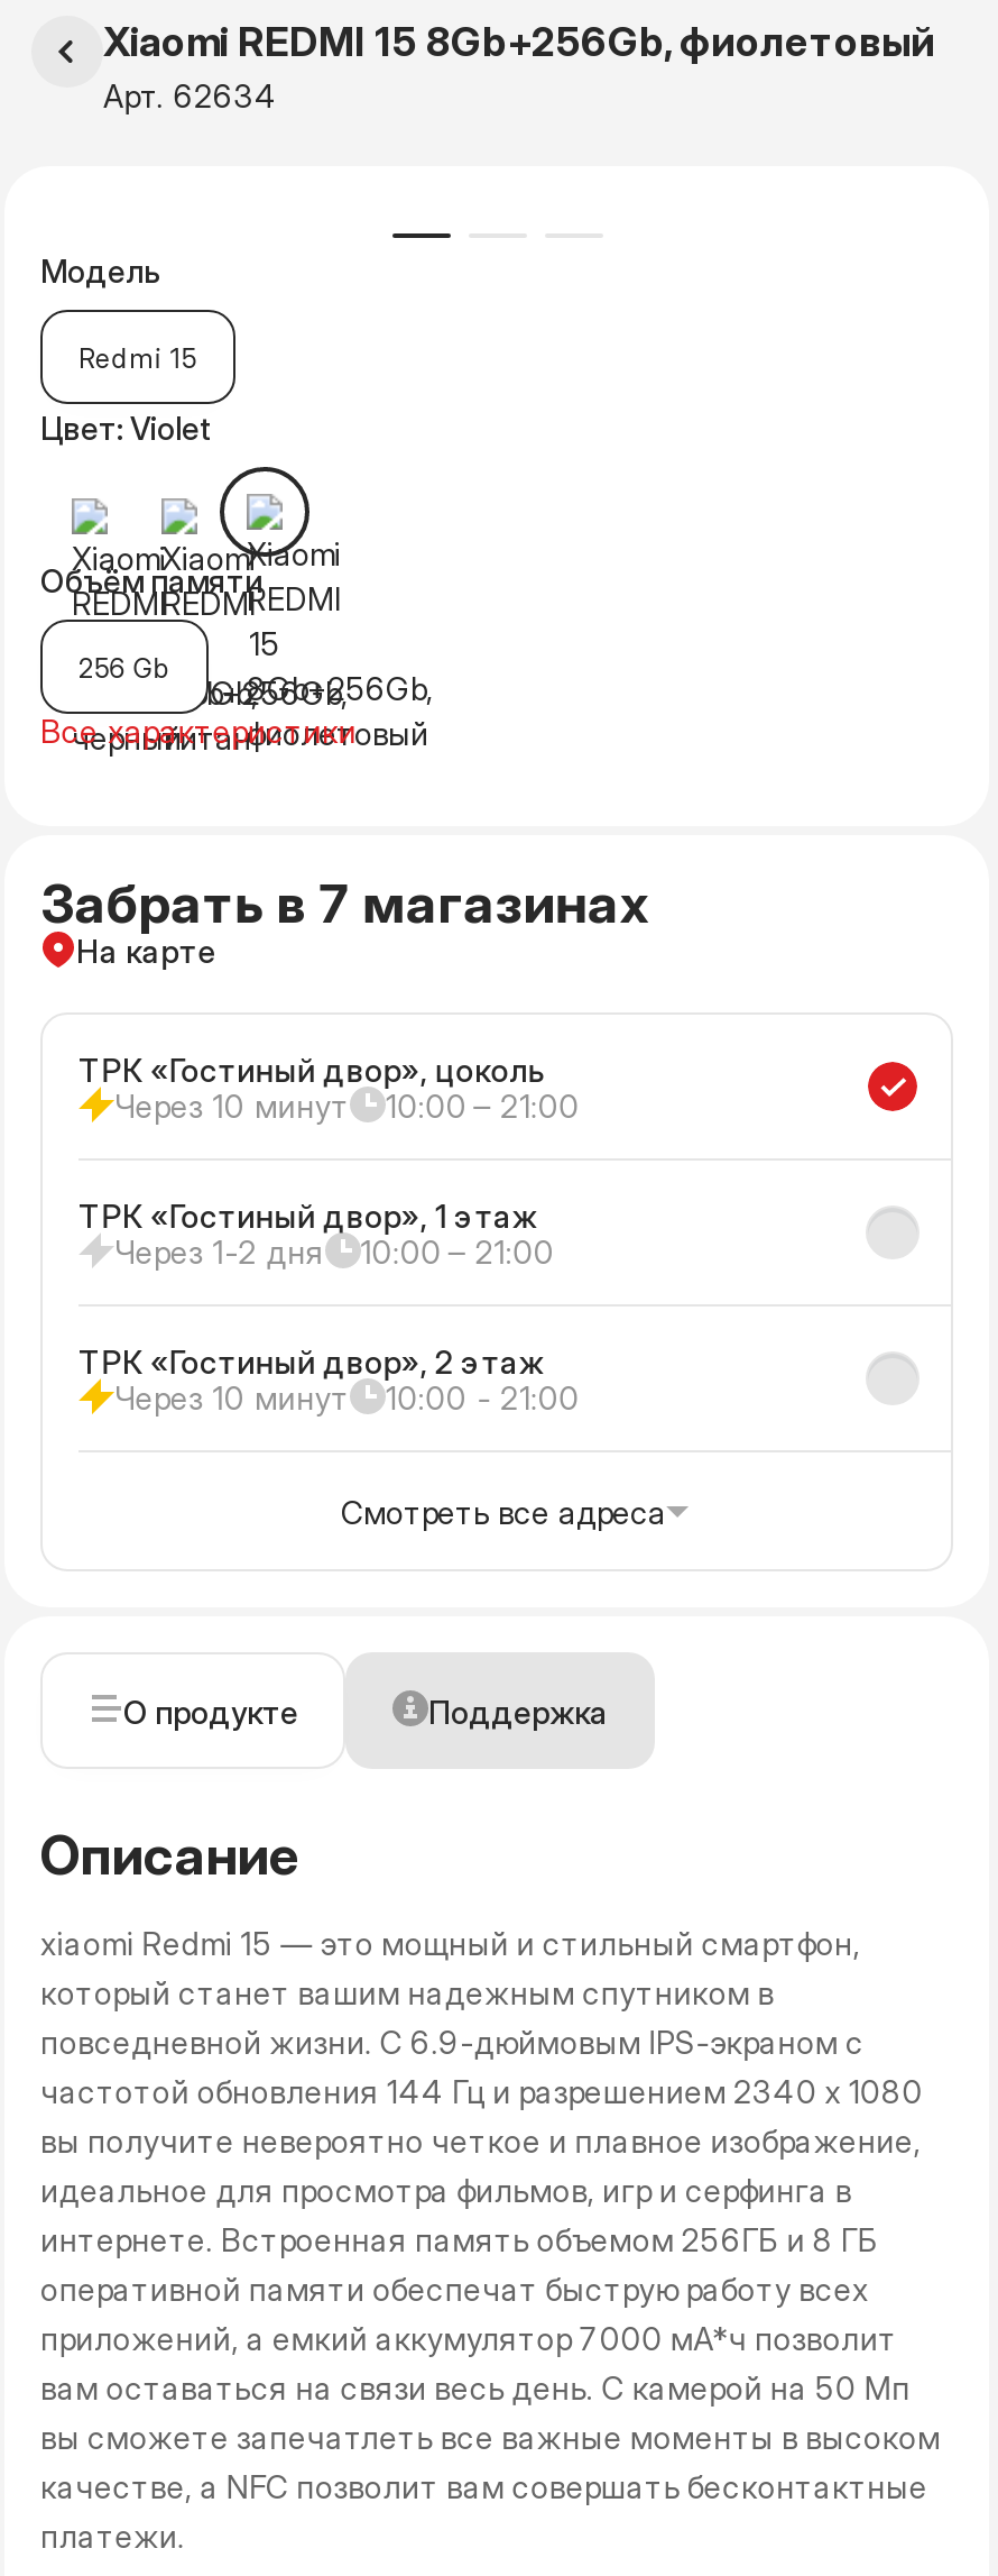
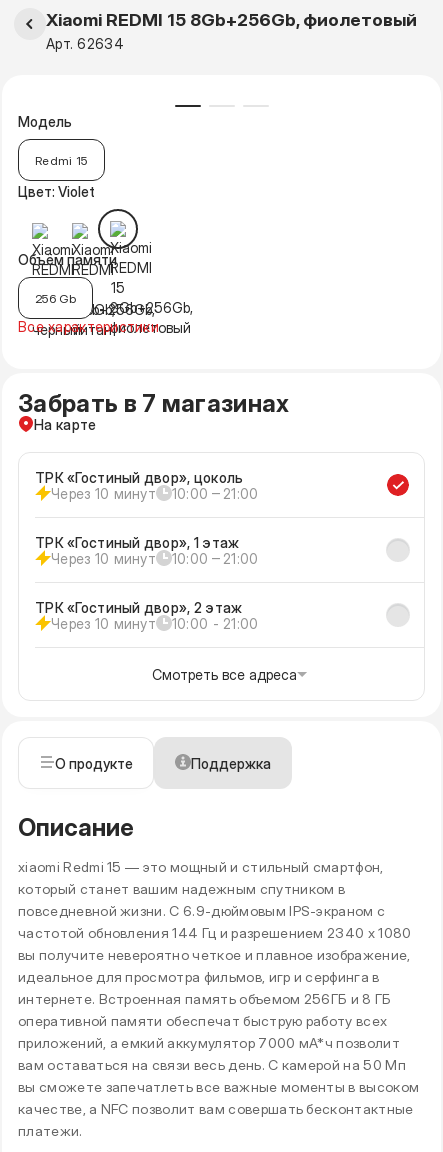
- Через 1-2 дня 10:00 ‒ 21:00
+ Через 10 минут 10:00 ‒ 21:00
